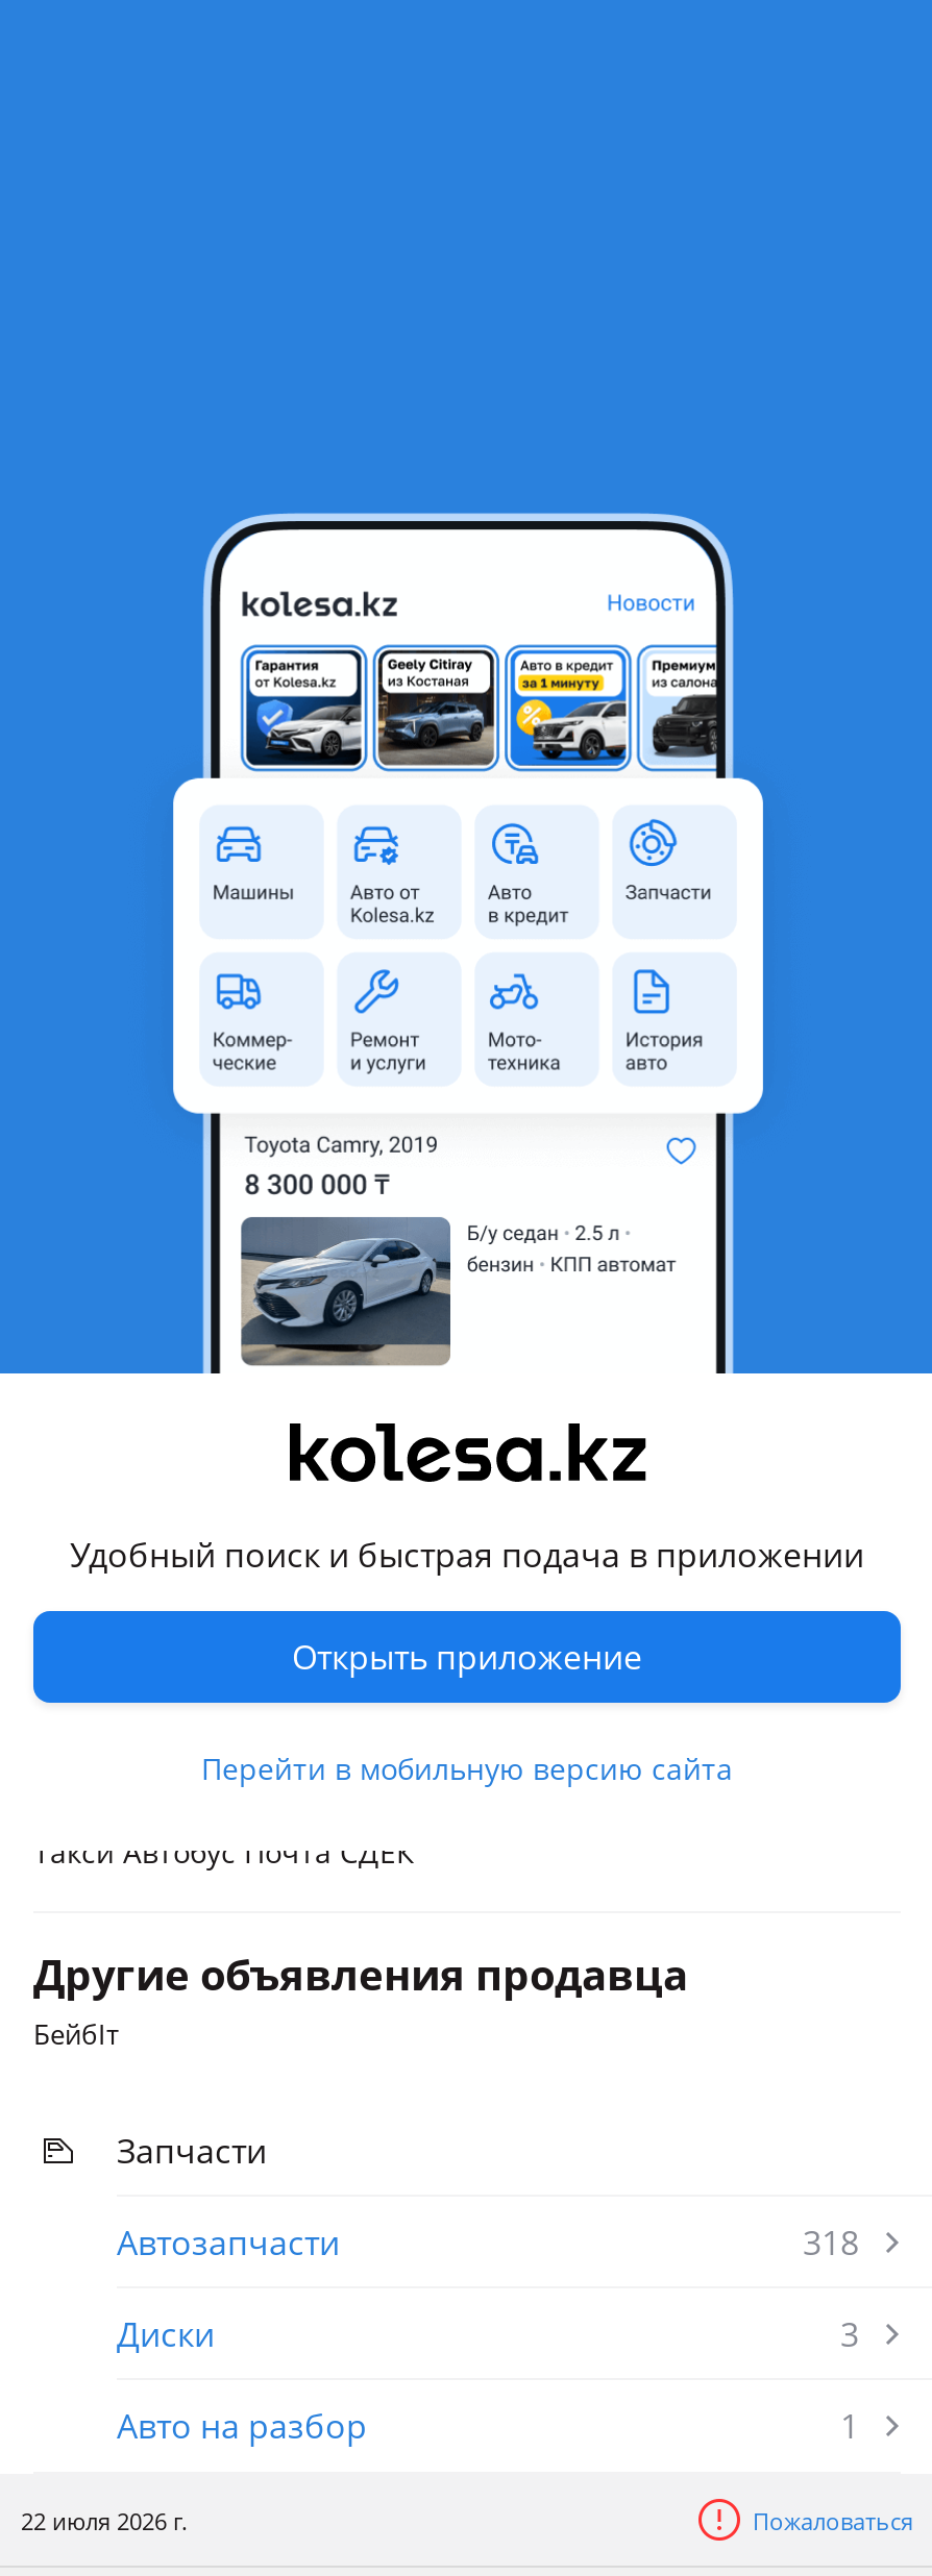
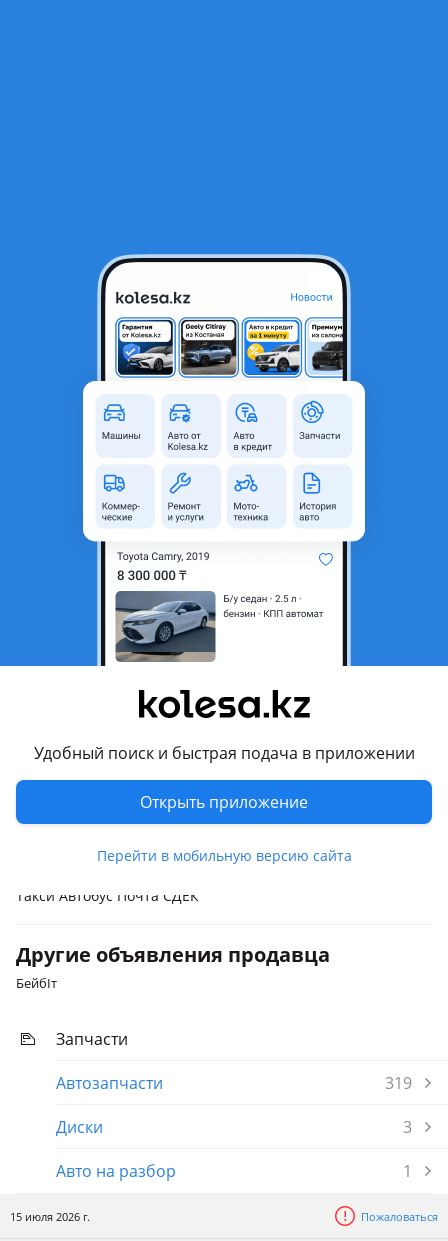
- 318
+ 319

- 22 июля 2026 г.
+ 15 июля 2026 г.
